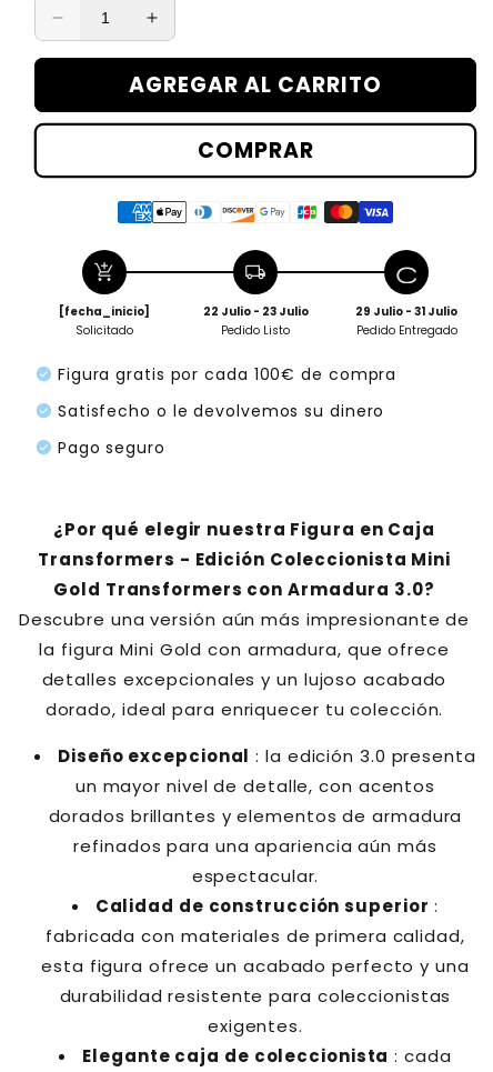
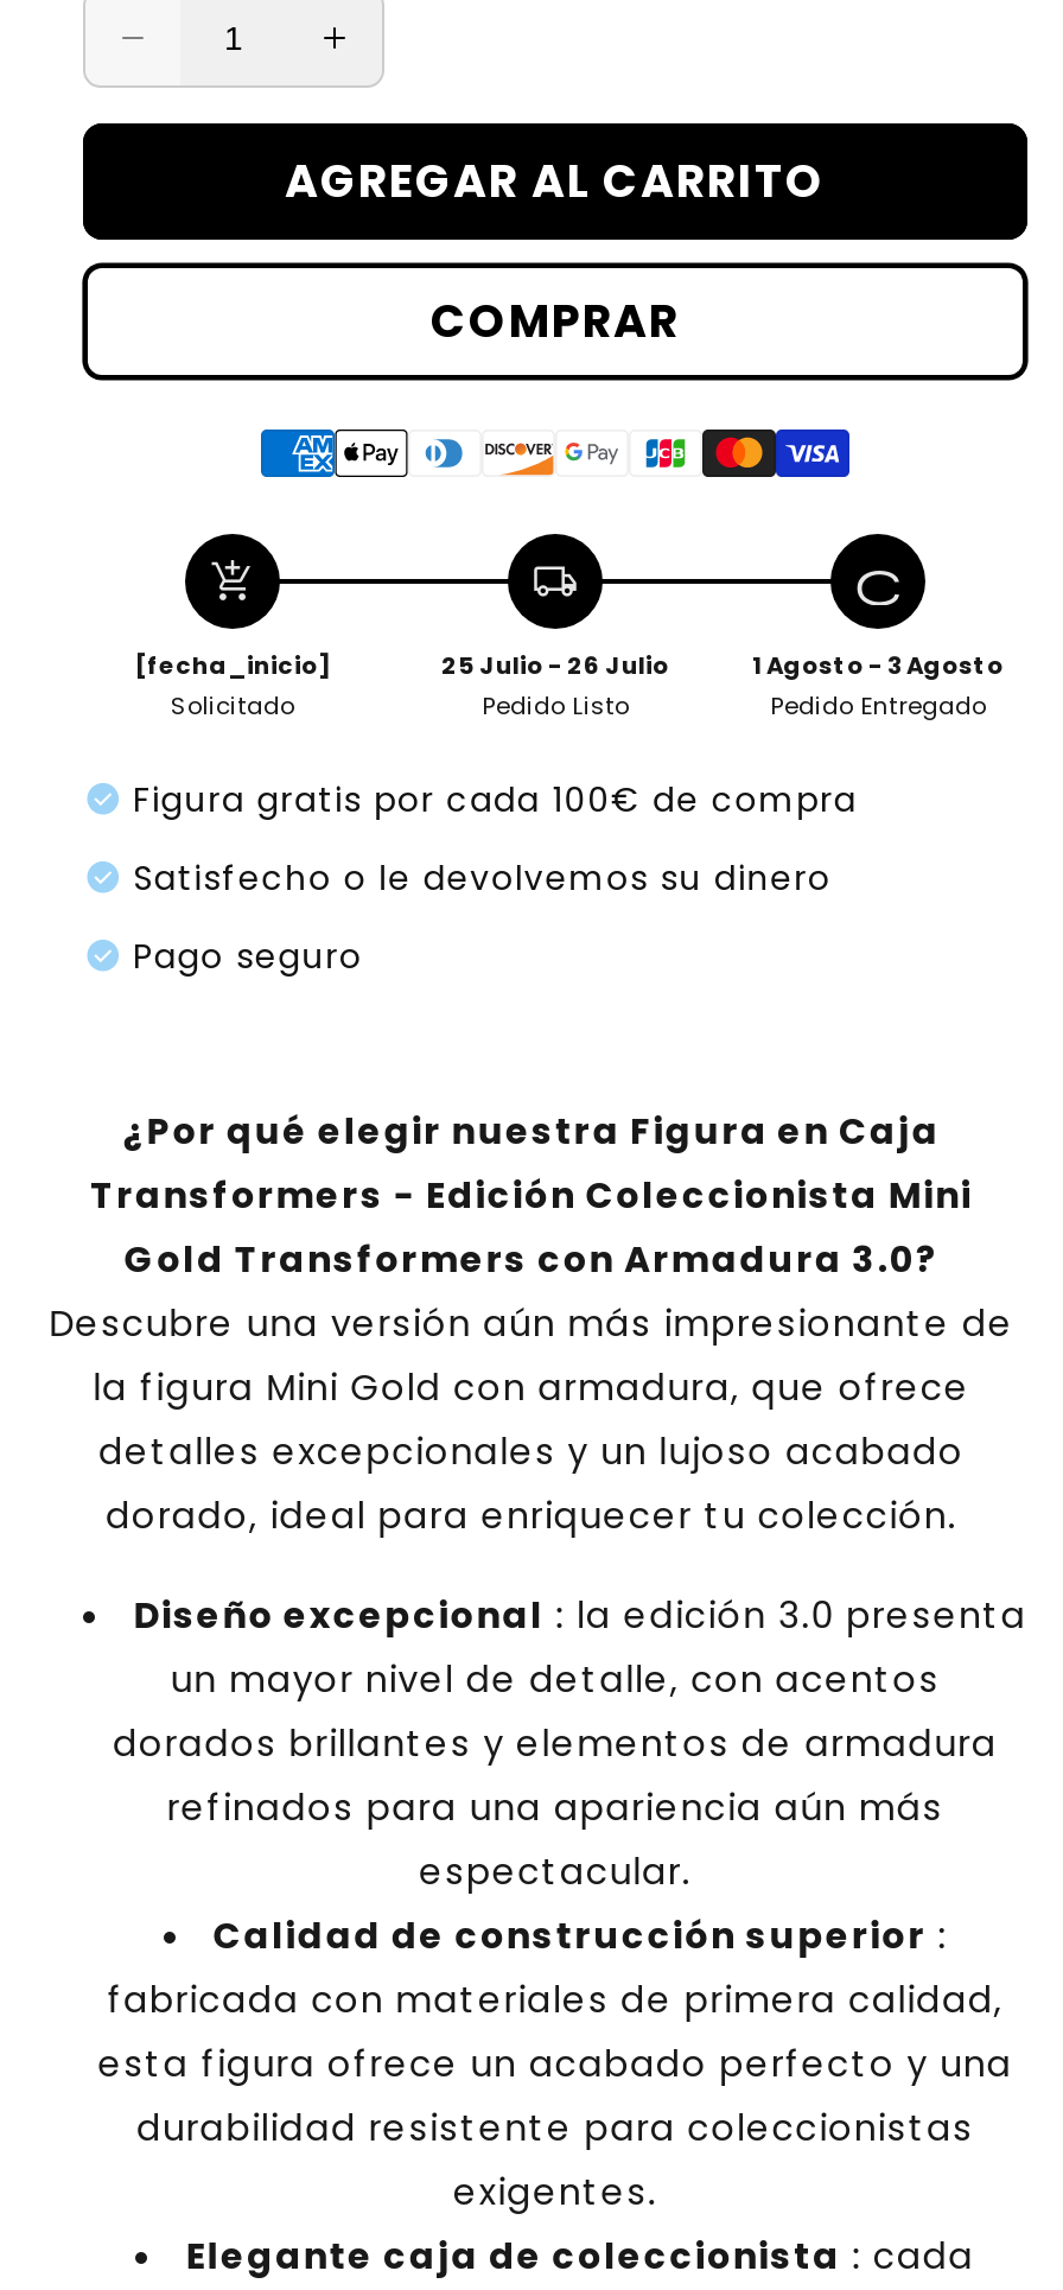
- 22 Julio - 23 Julio
+ 25 Julio - 26 Julio

- 29 Julio - 31 Julio
+ 1 Agosto - 3 Agosto
